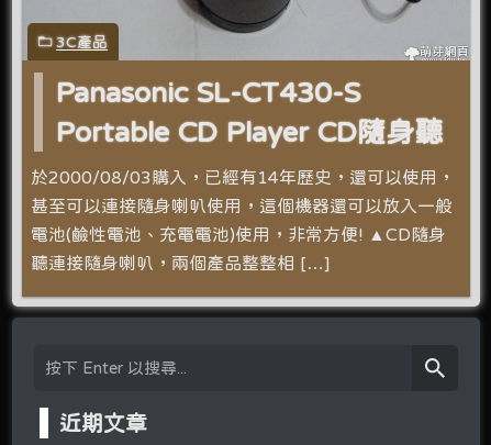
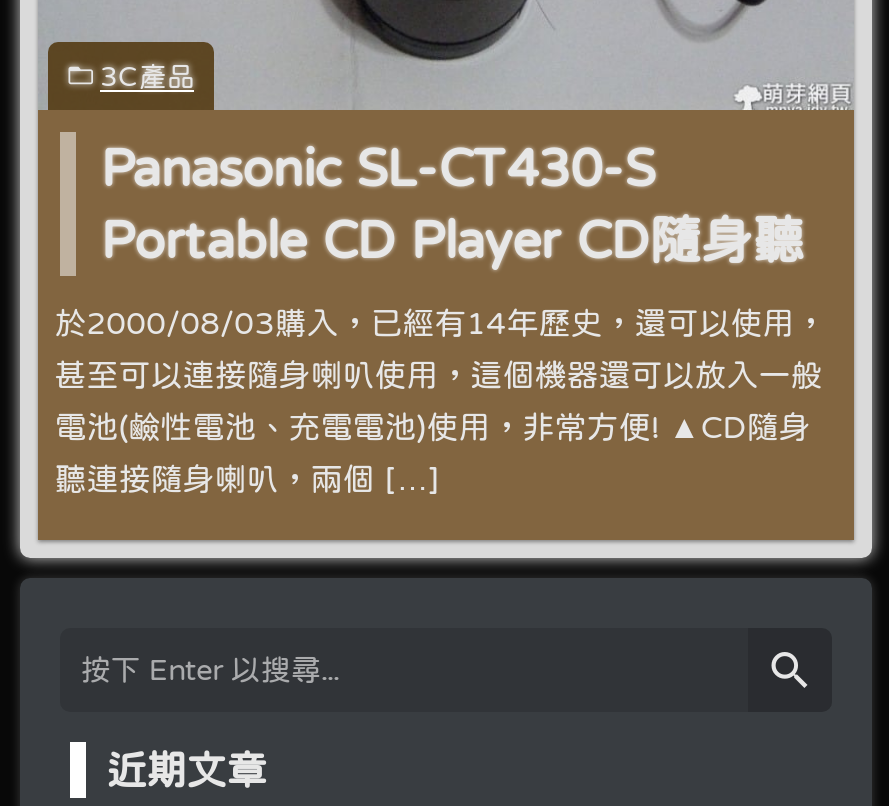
- 聽連接隨身喇叭，兩個產品整整相 […]
+ 聽連接隨身喇叭，兩個 […]
